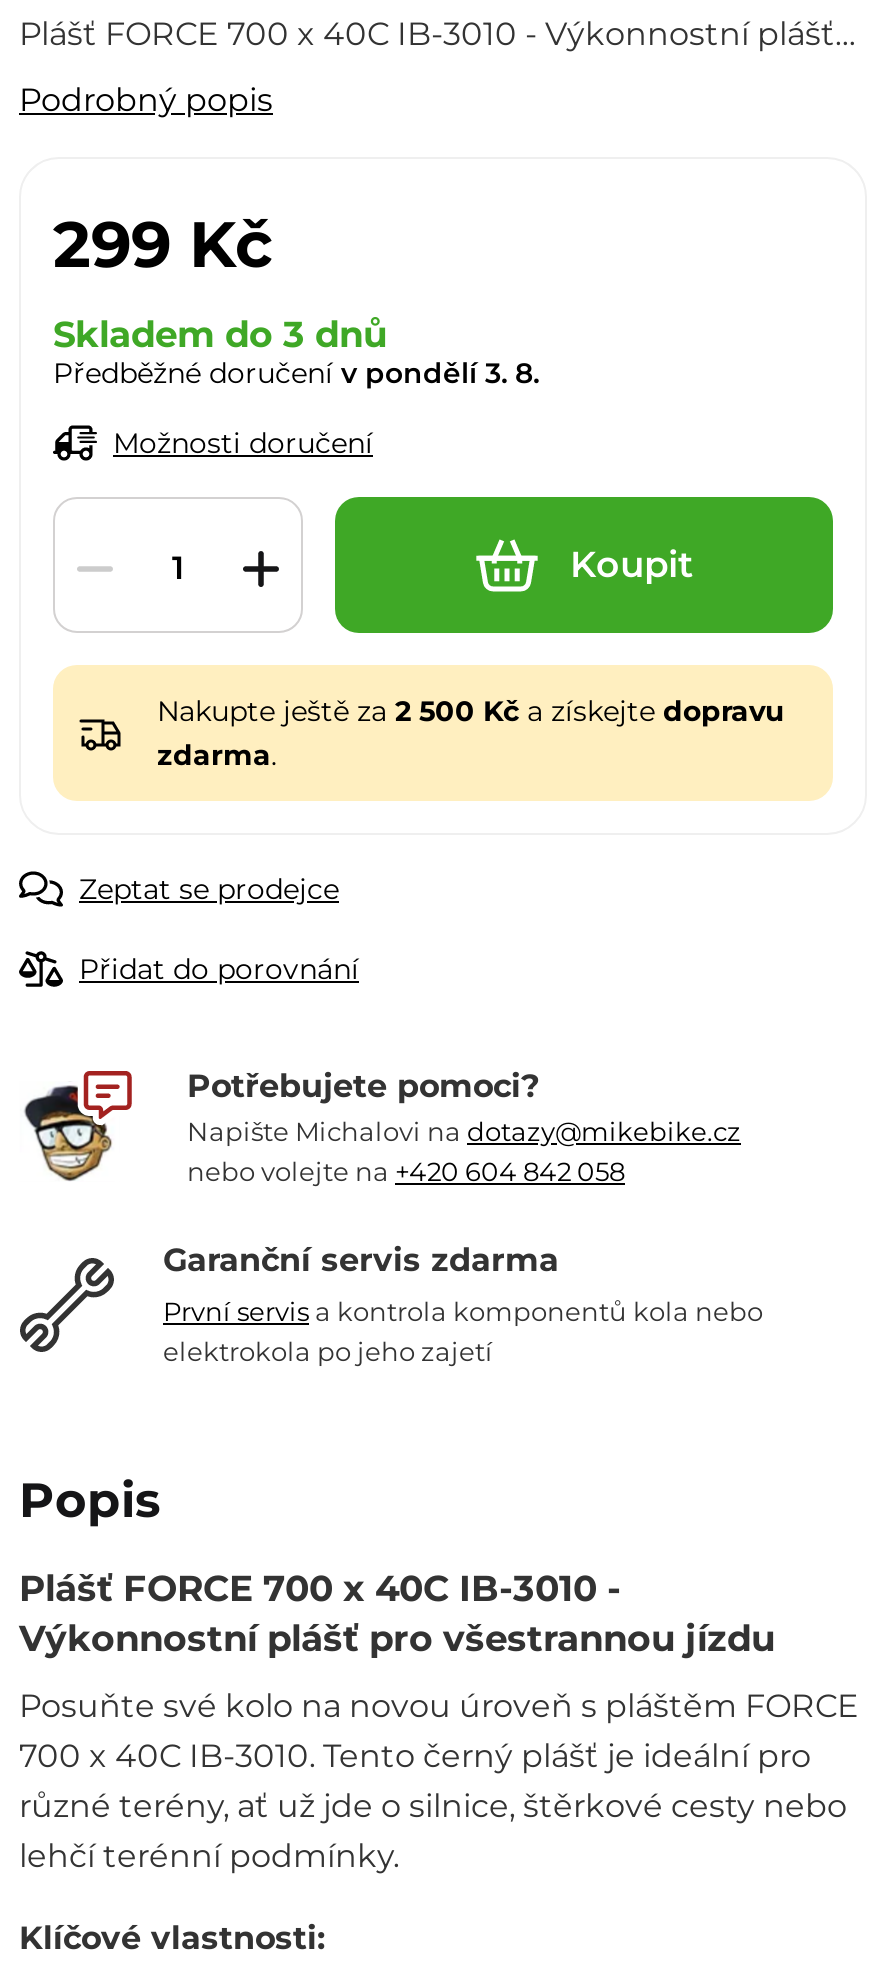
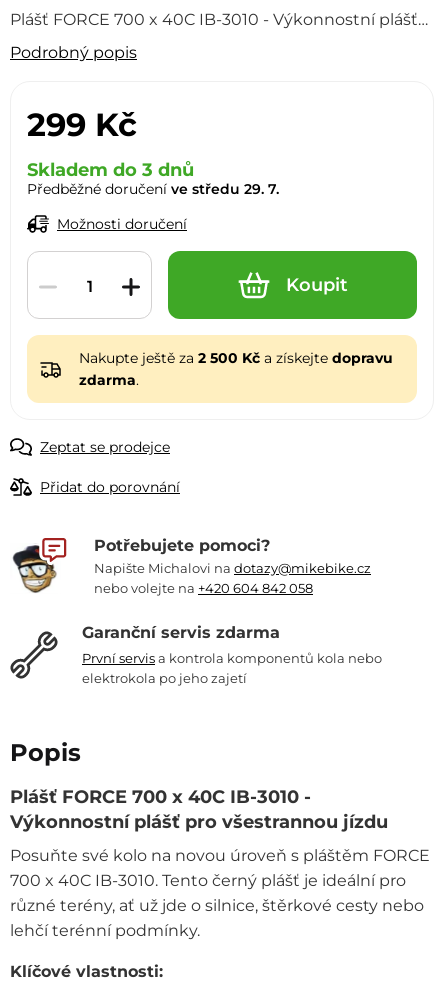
- Předběžné doručení v pondělí 3. 8.
+ Předběžné doručení ve středu 29. 7.
